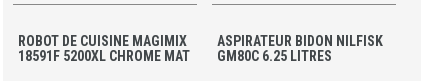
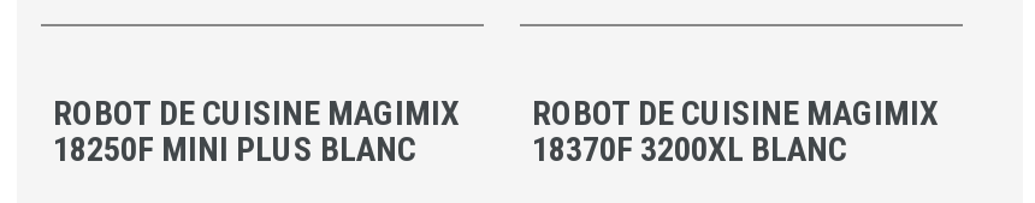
- ASPIRATEUR BIDON NILFISK
- GM80C 6.25 LITRES
+ ROBOT DE CUISINE MAGIMIX
+ 18370F 3200XL BLANC

- 18591F 5200XL CHROME MAT
+ 18250F MINI PLUS BLANC
